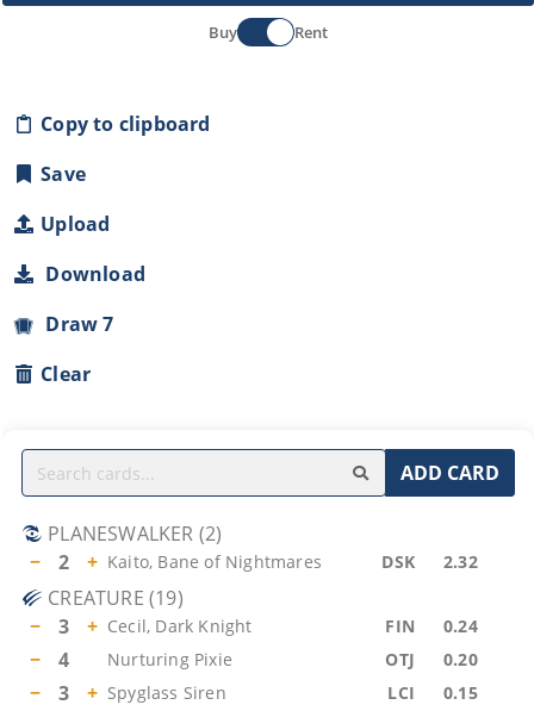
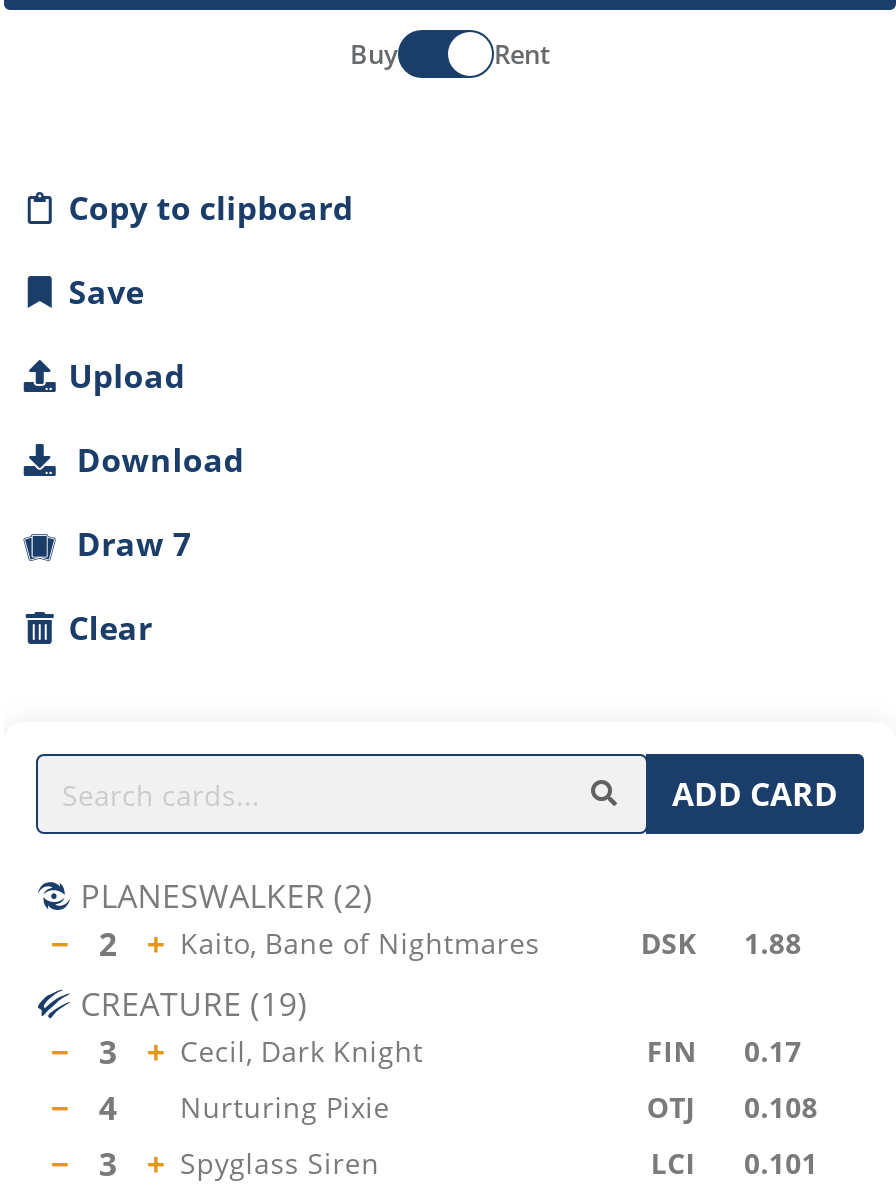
- DSK 2.32
+ DSK 1.88

- FIN 0.24
+ FIN 0.17

- OTJ 0.20
+ OTJ 0.108

- LCI 0.15
+ LCI 0.101
